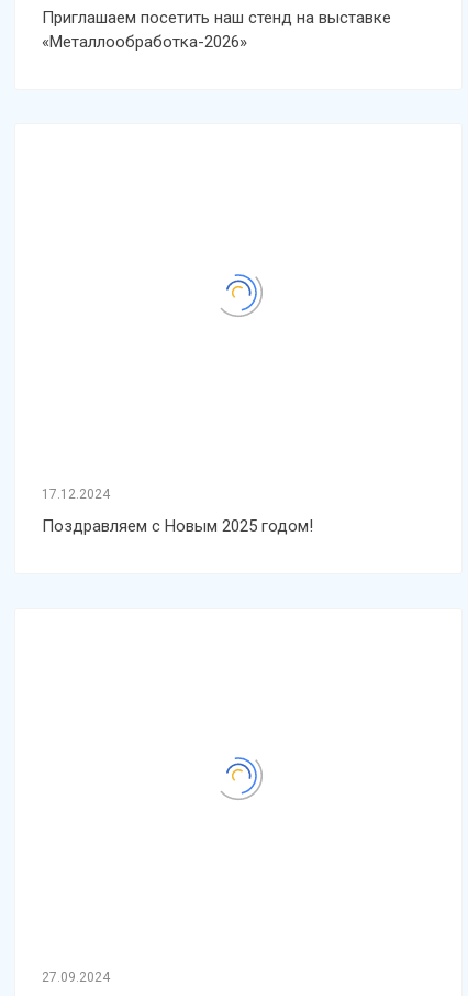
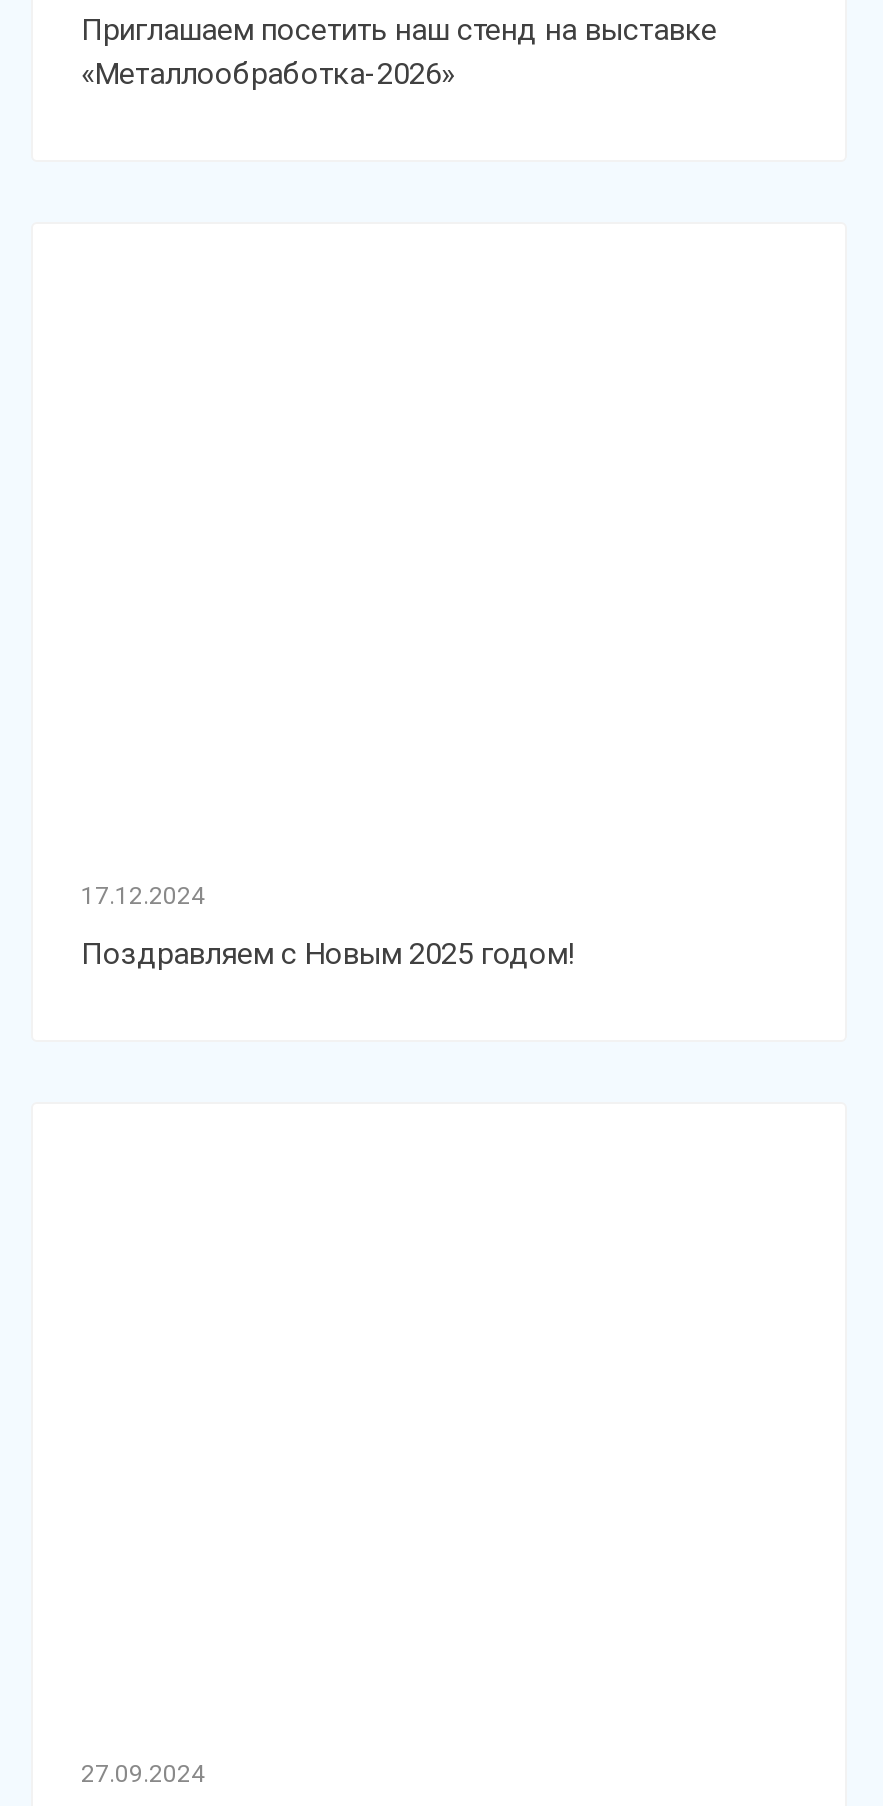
- [image]

- [image]
